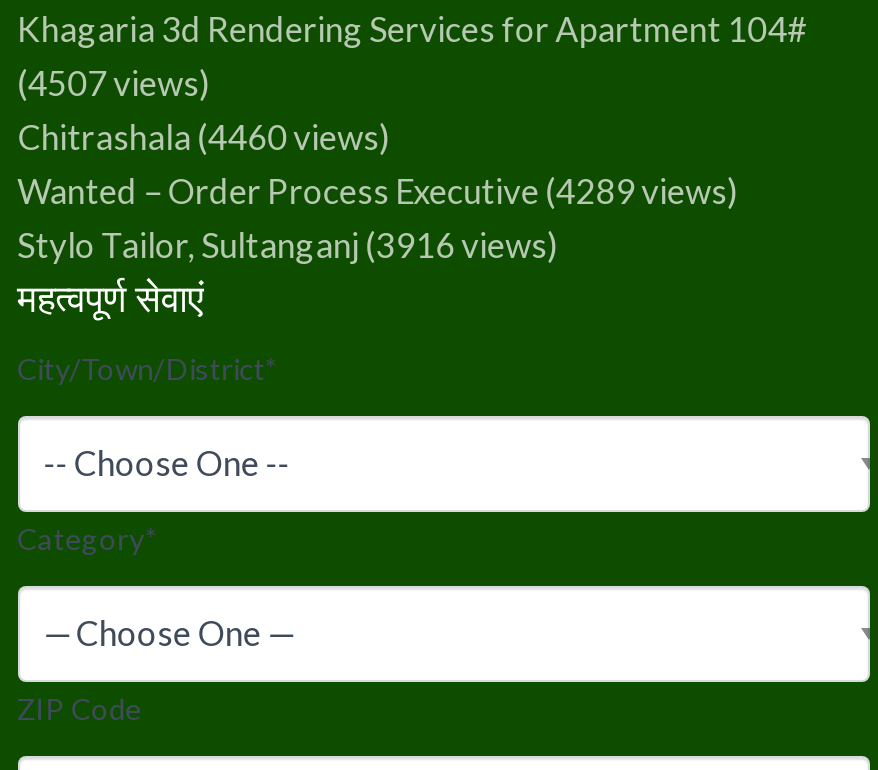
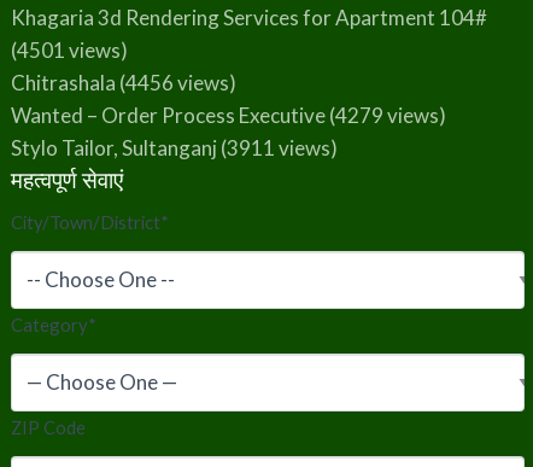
- (4507 views)
+ (4501 views)

- Chitrashala (4460 views)
+ Chitrashala (4456 views)

- Wanted – Order Process Executive (4289 views)
+ Wanted – Order Process Executive (4279 views)

- Stylo Tailor, Sultanganj (3916 views)
+ Stylo Tailor, Sultanganj (3911 views)
